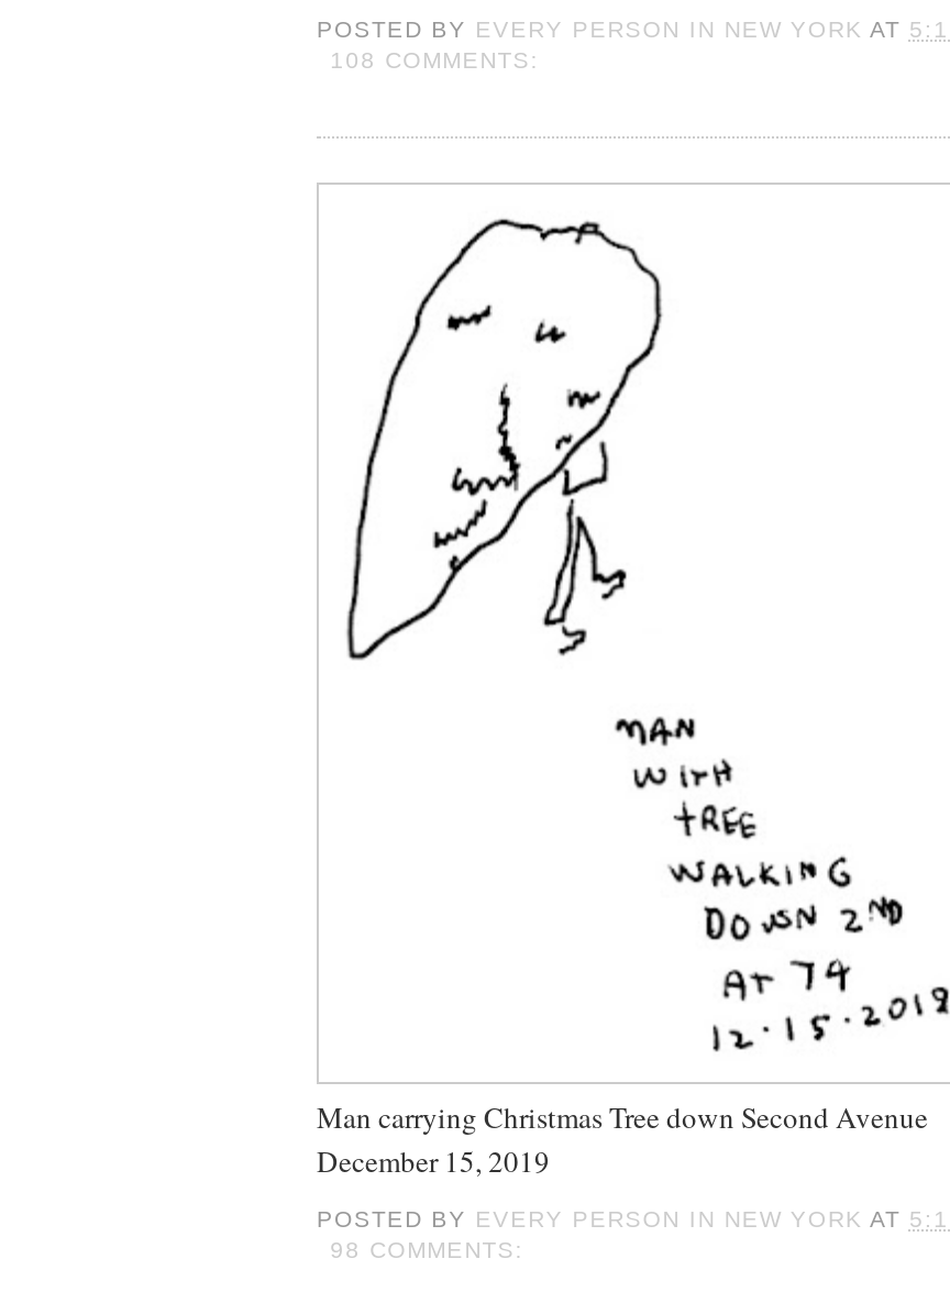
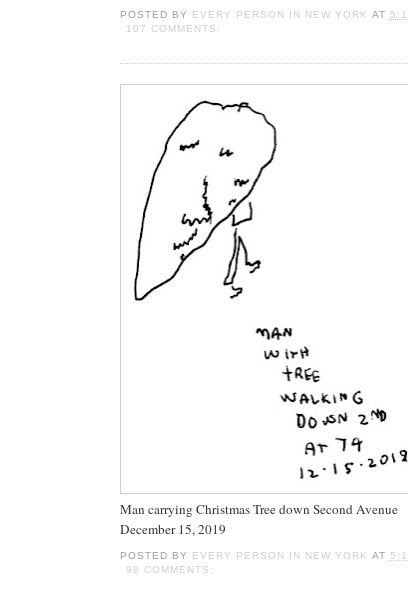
- 108 COMMENTS:
+ 107 COMMENTS:
